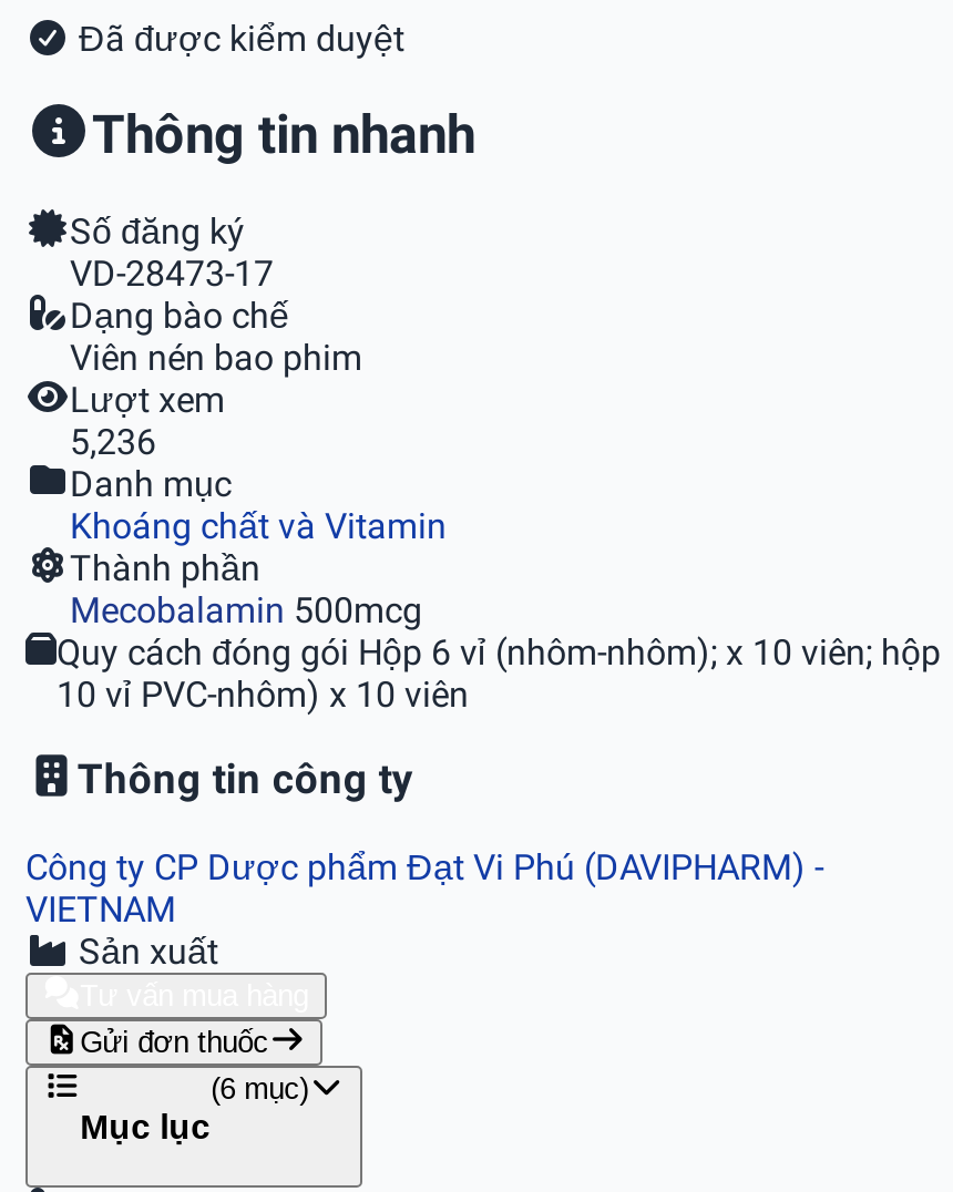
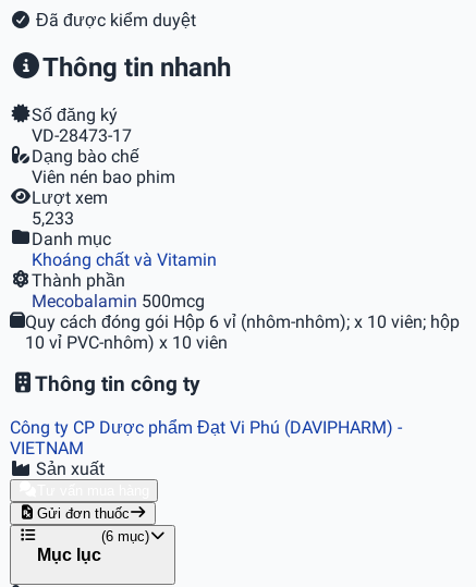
- 5,236
+ 5,233
